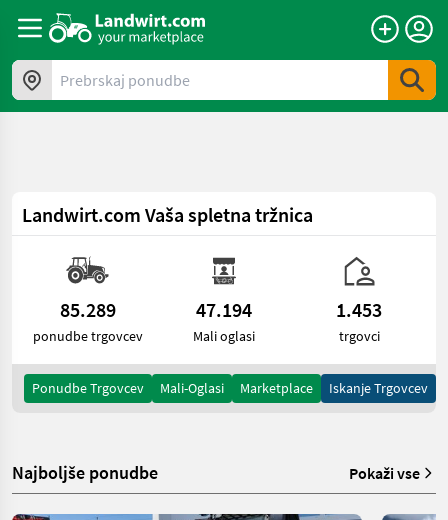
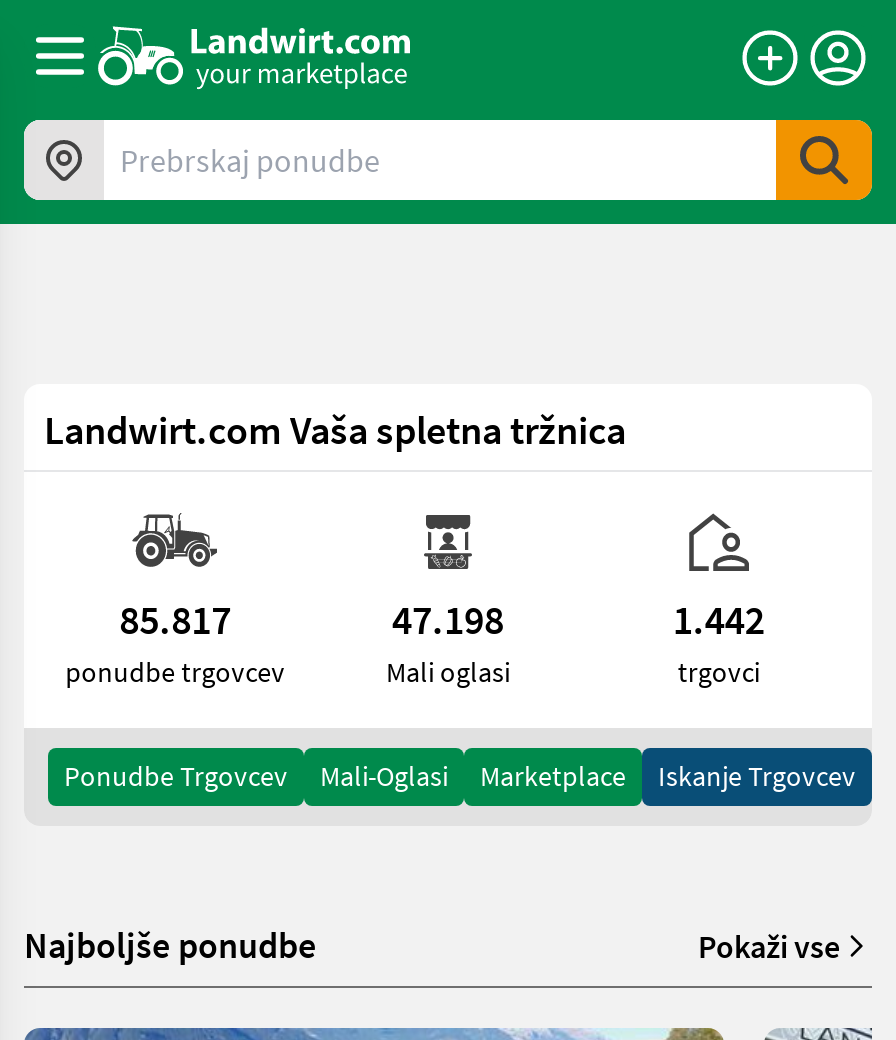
- 85.289
+ 85.817

- 47.194
+ 47.198

- 1.453
+ 1.442
